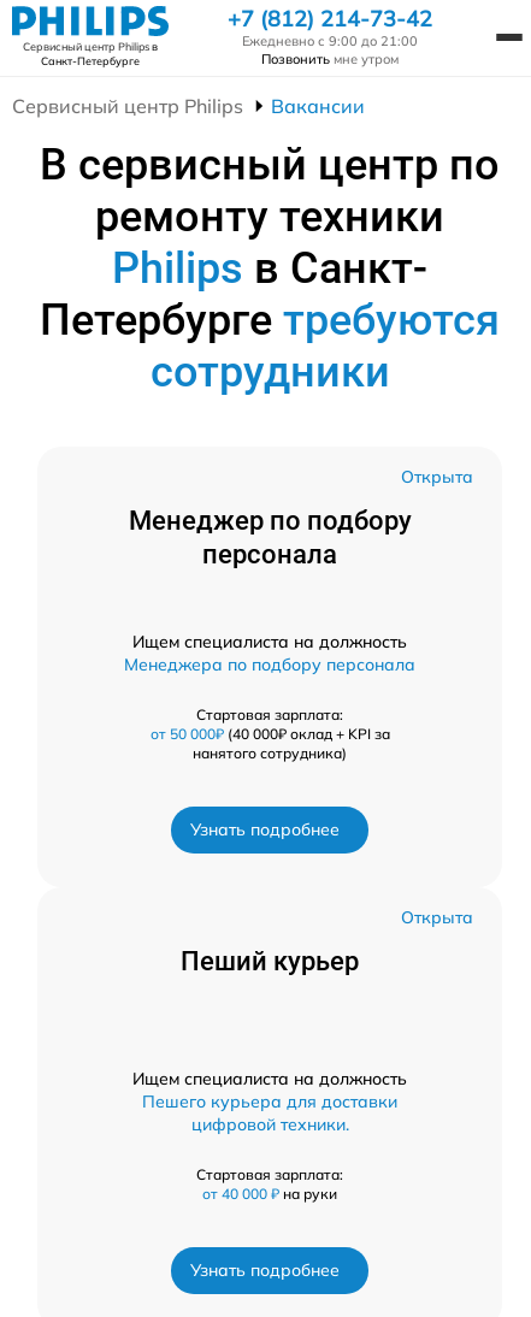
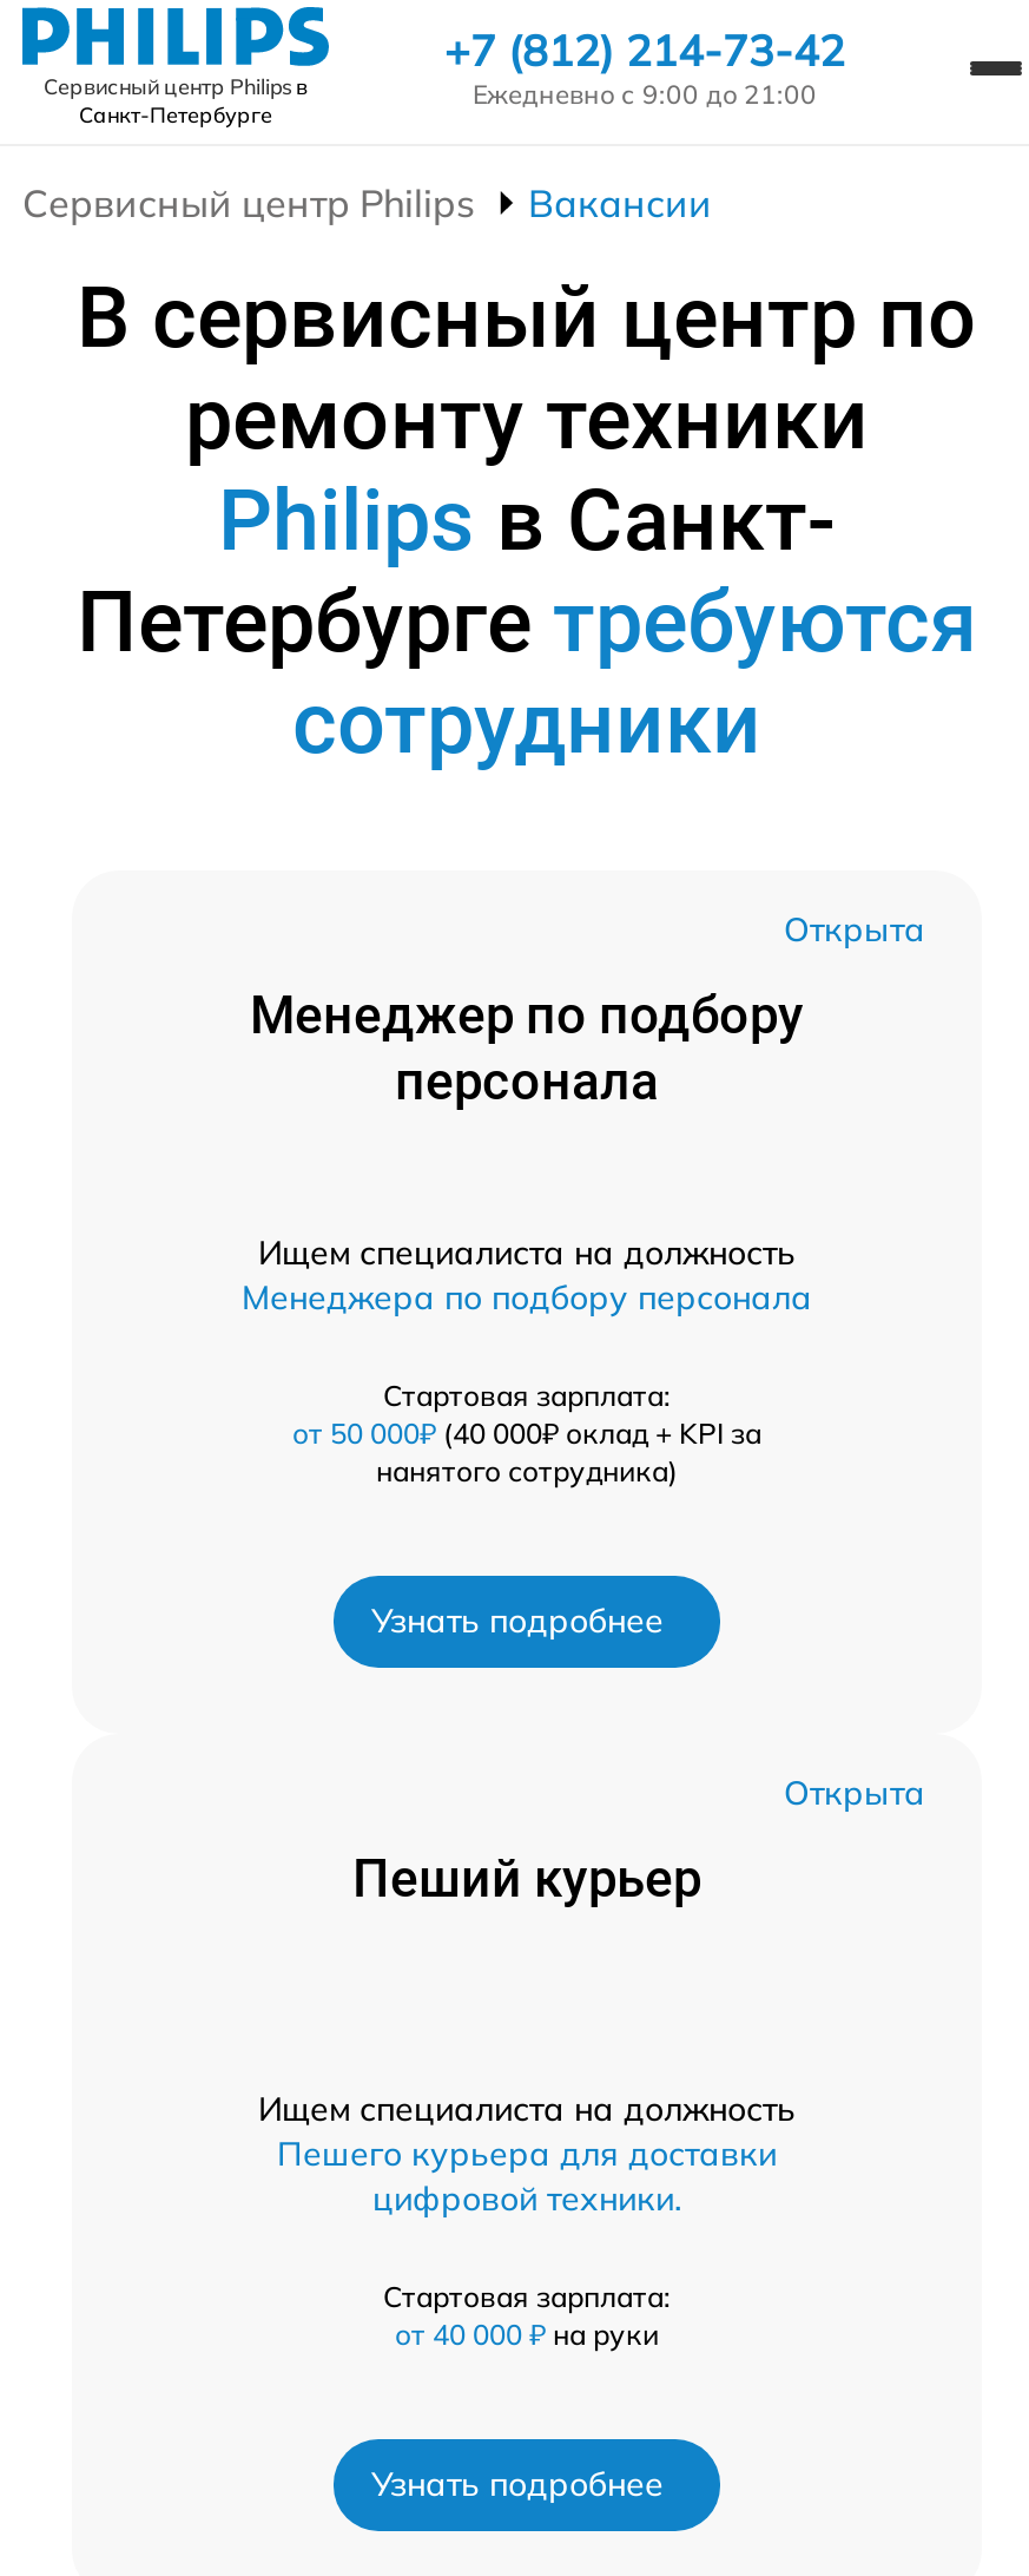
- Позвонить мне утром
